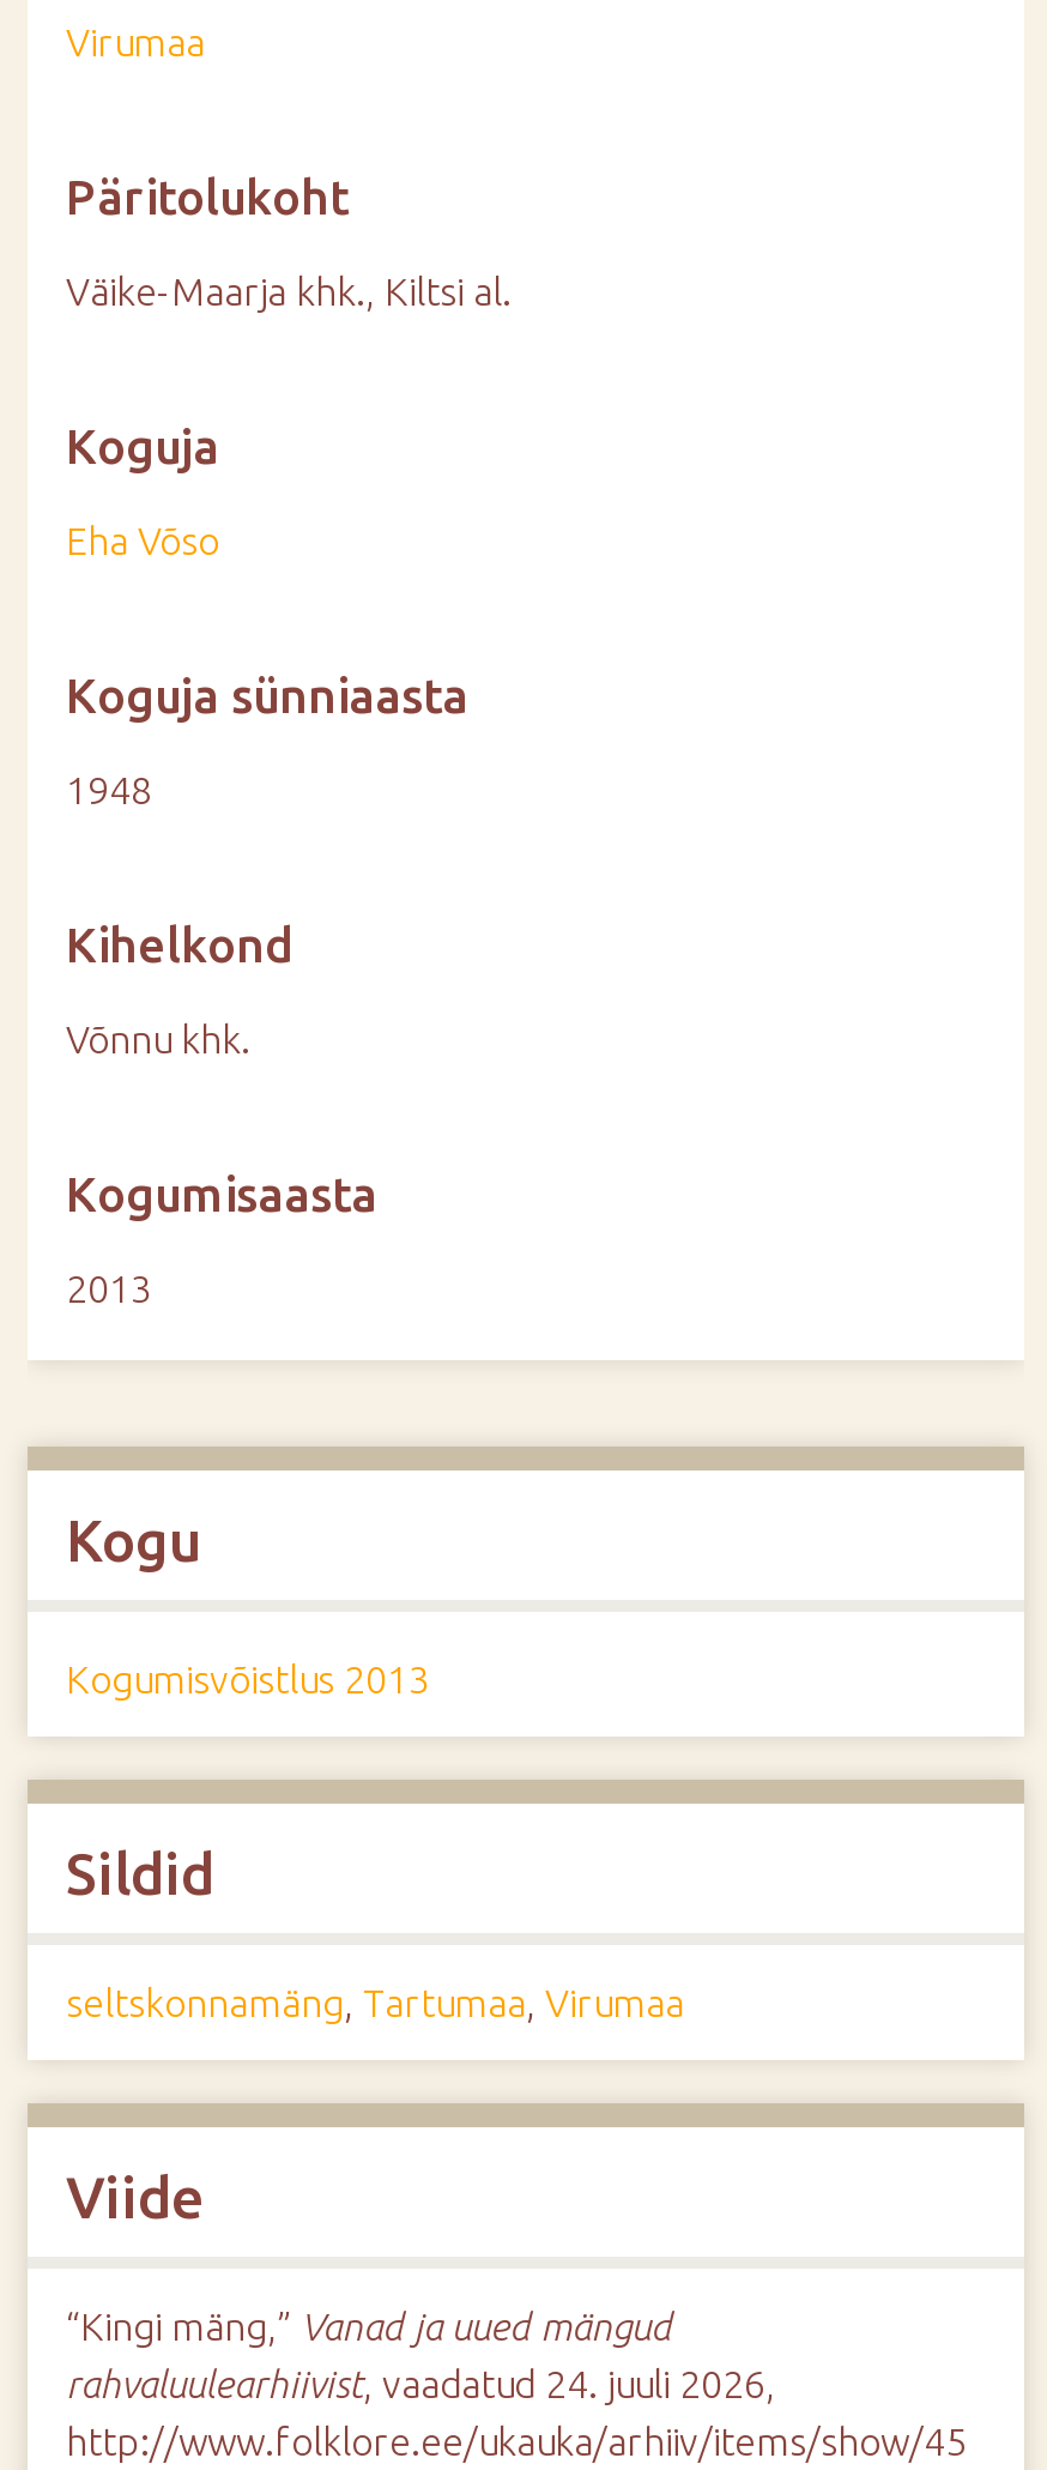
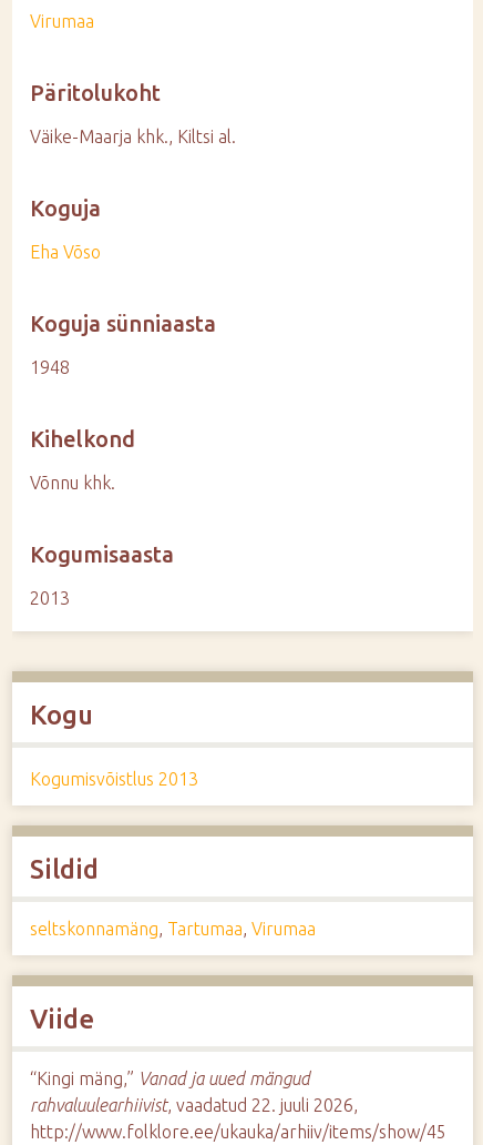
- rahvaluulearhiivist, vaadatud 24. juuli 2026,
+ rahvaluulearhiivist, vaadatud 22. juuli 2026,
